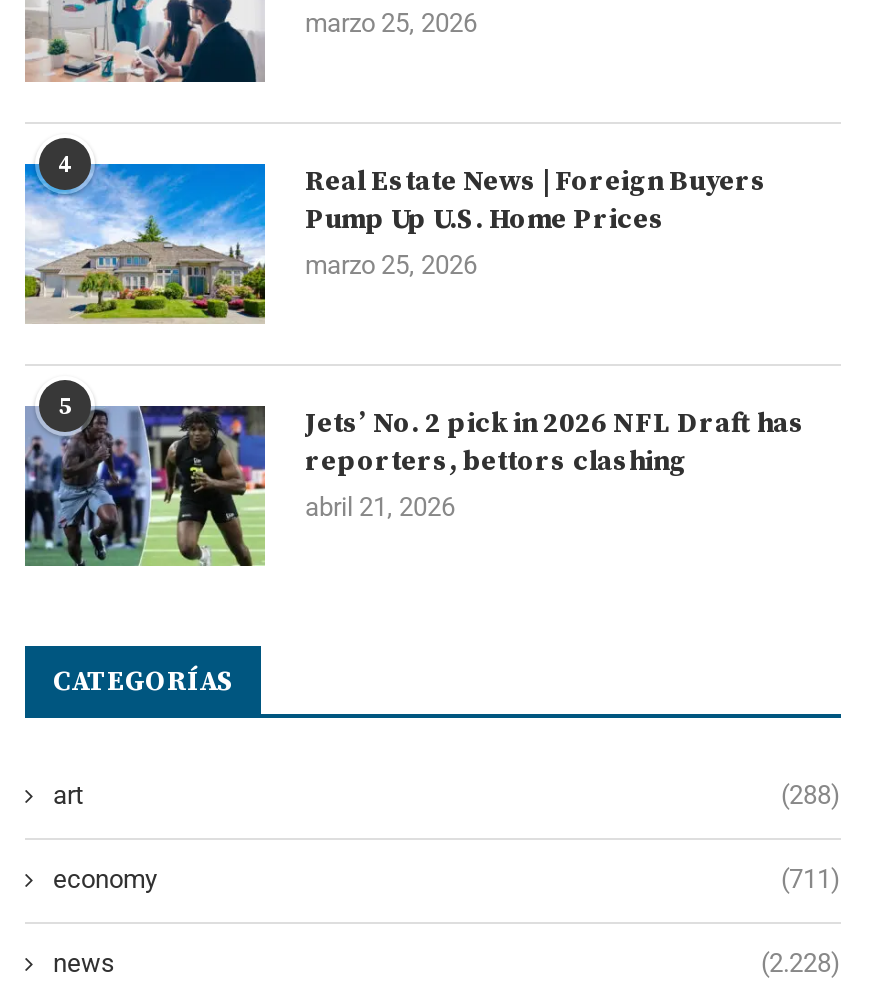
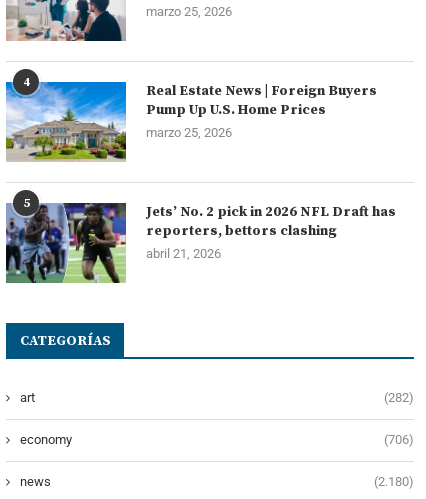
- (288)
+ (282)

- (711)
+ (706)

- (2.228)
+ (2.180)
